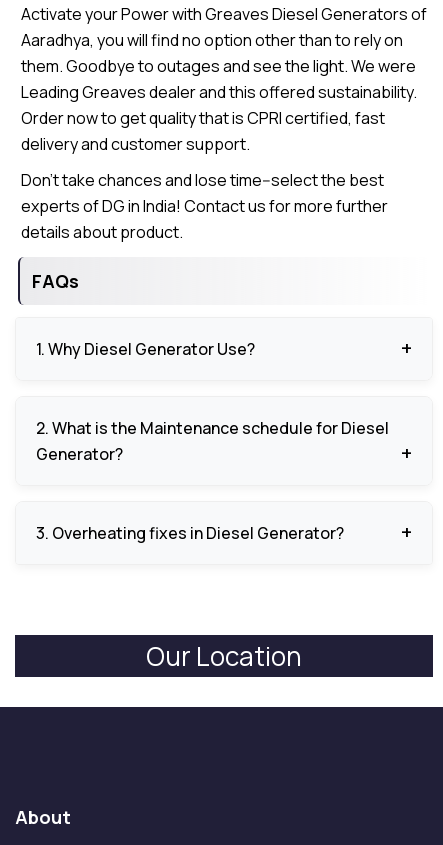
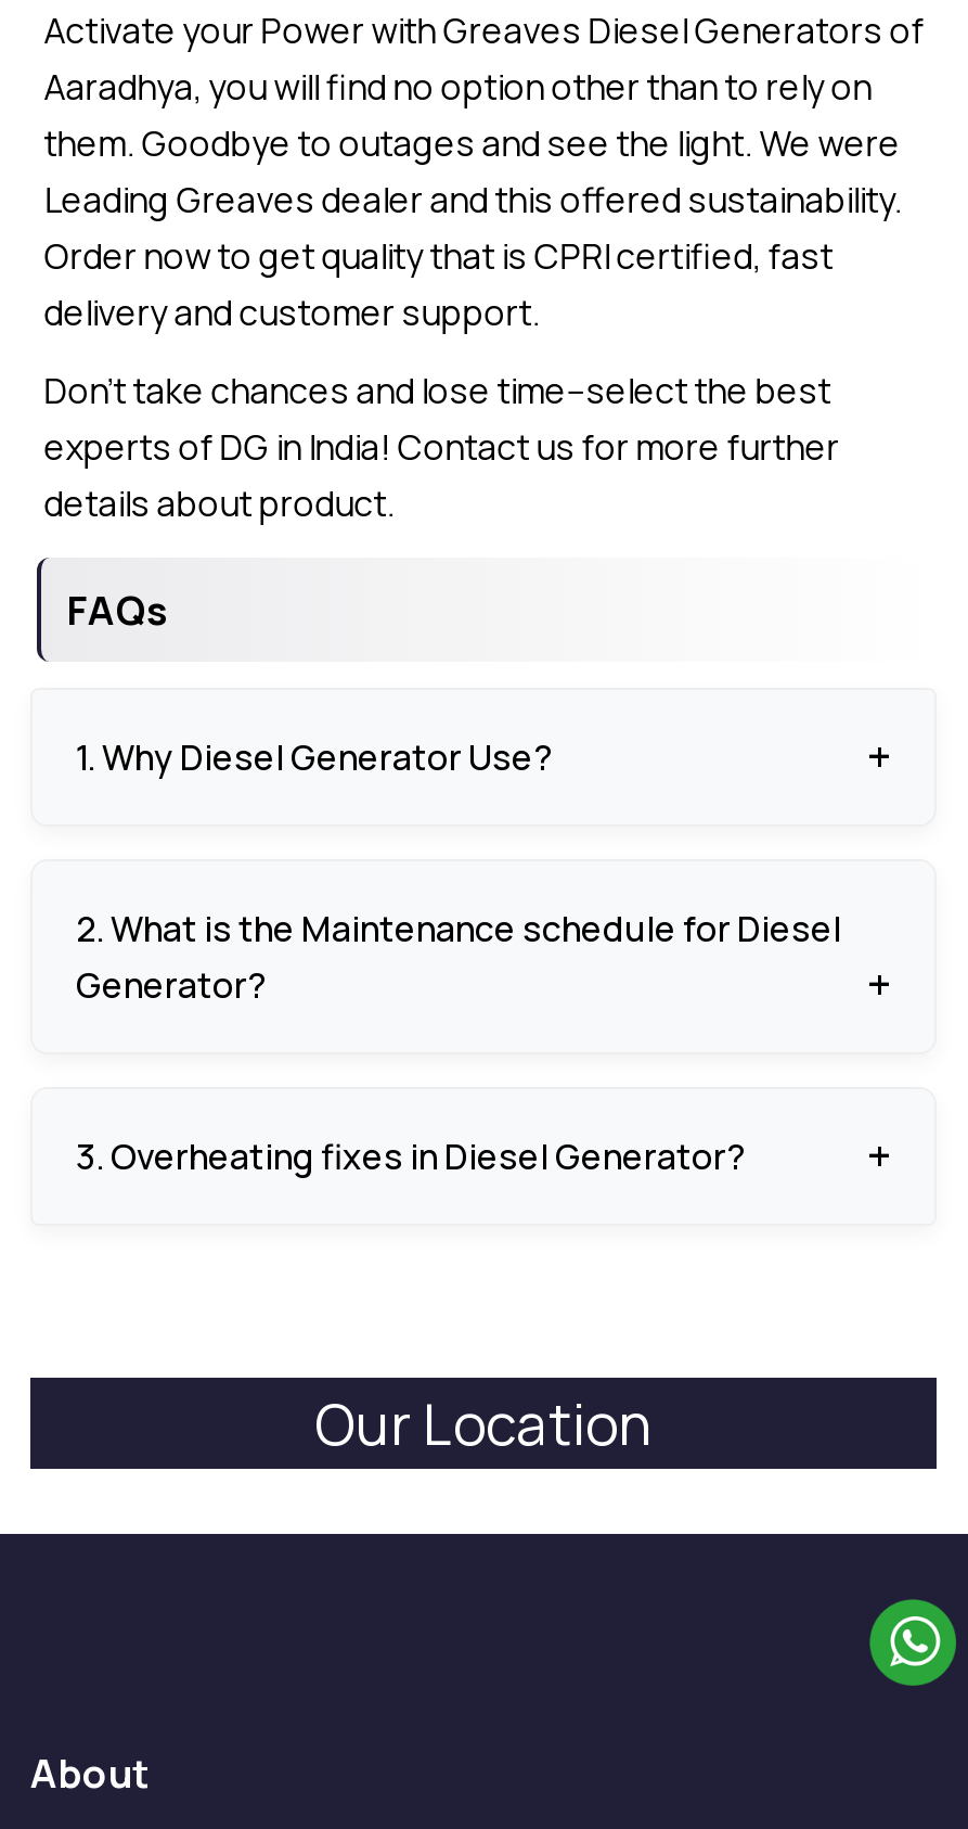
+ [image]
